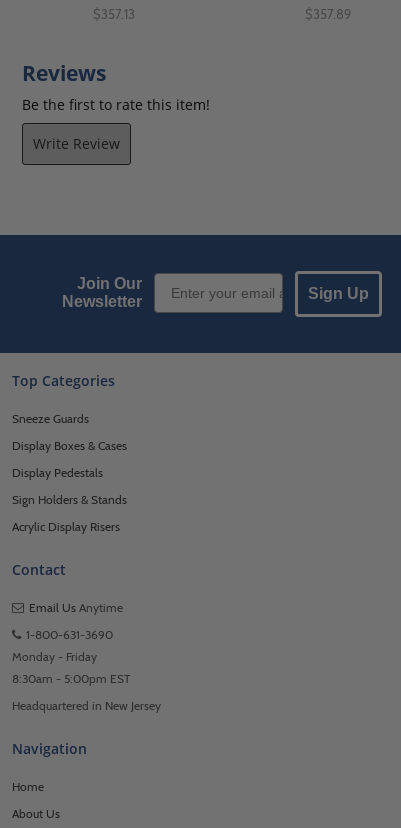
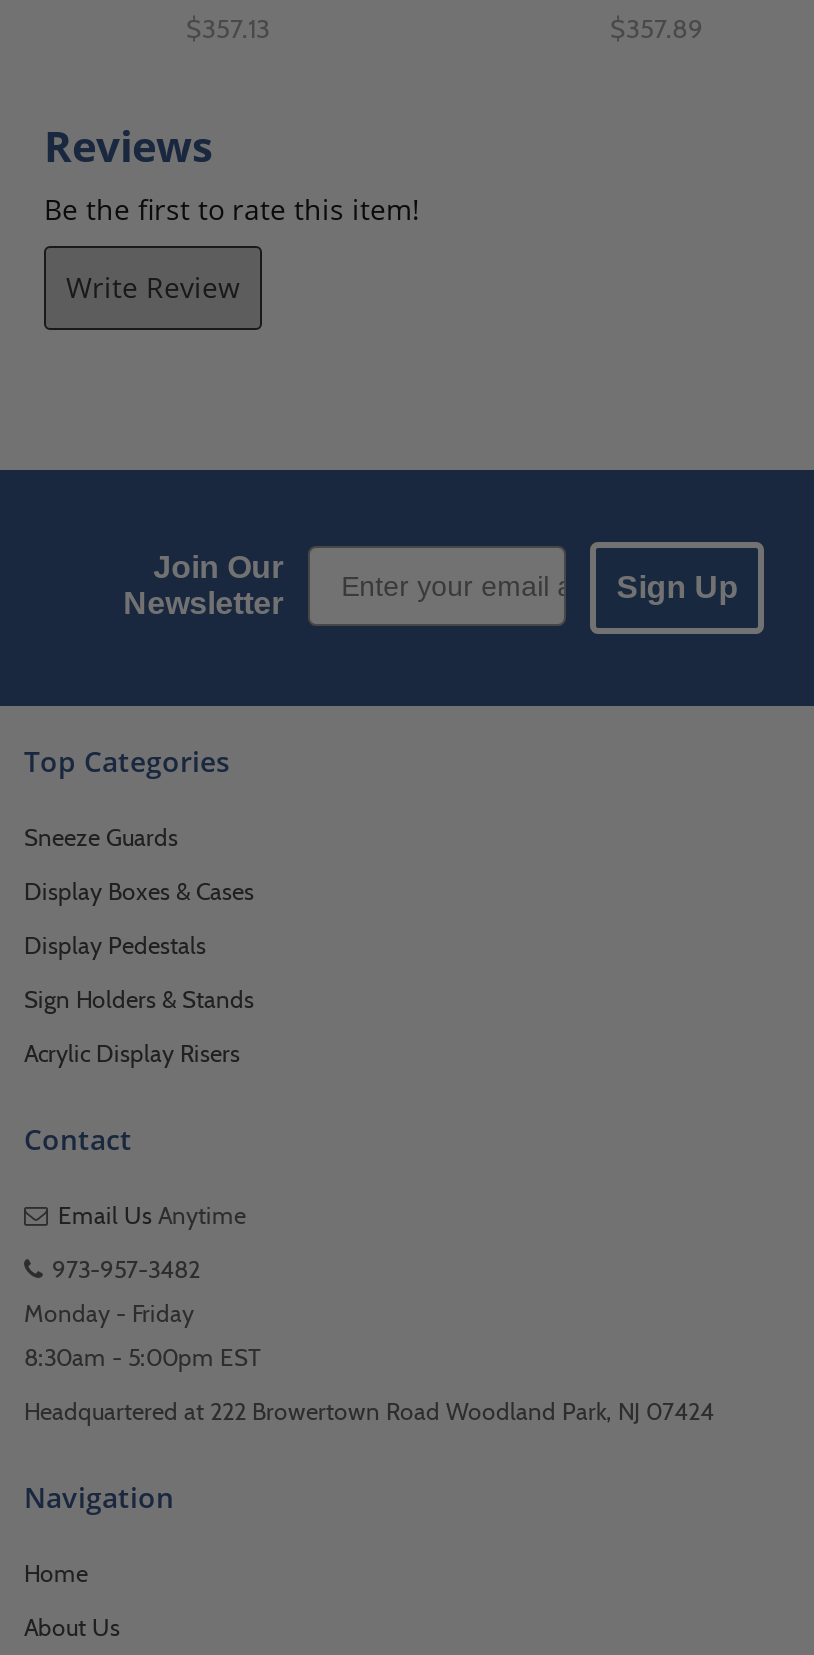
- 1-800-631-3690
+ 973-957-3482

- Headquartered in New Jersey
+ Headquartered at 222 Browertown Road Woodland Park, NJ 07424
